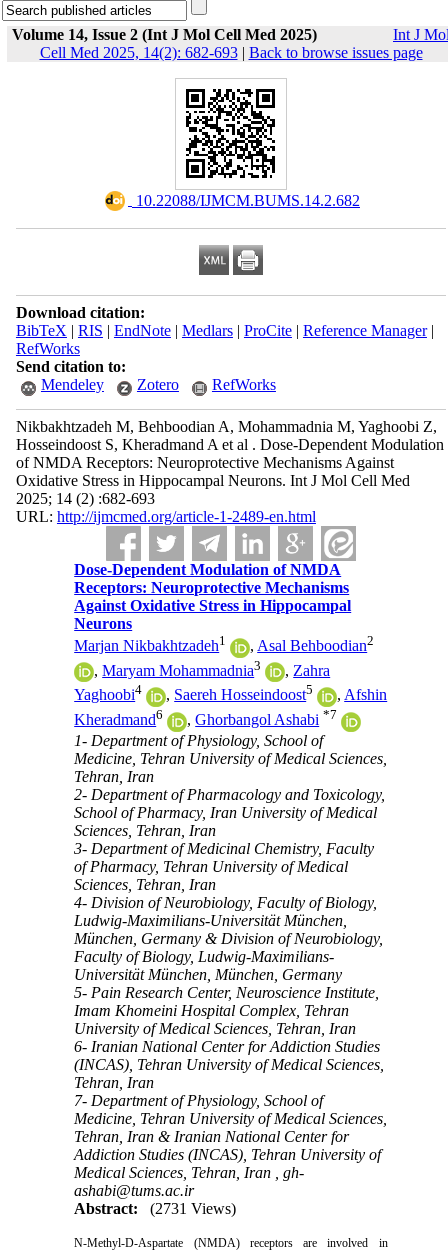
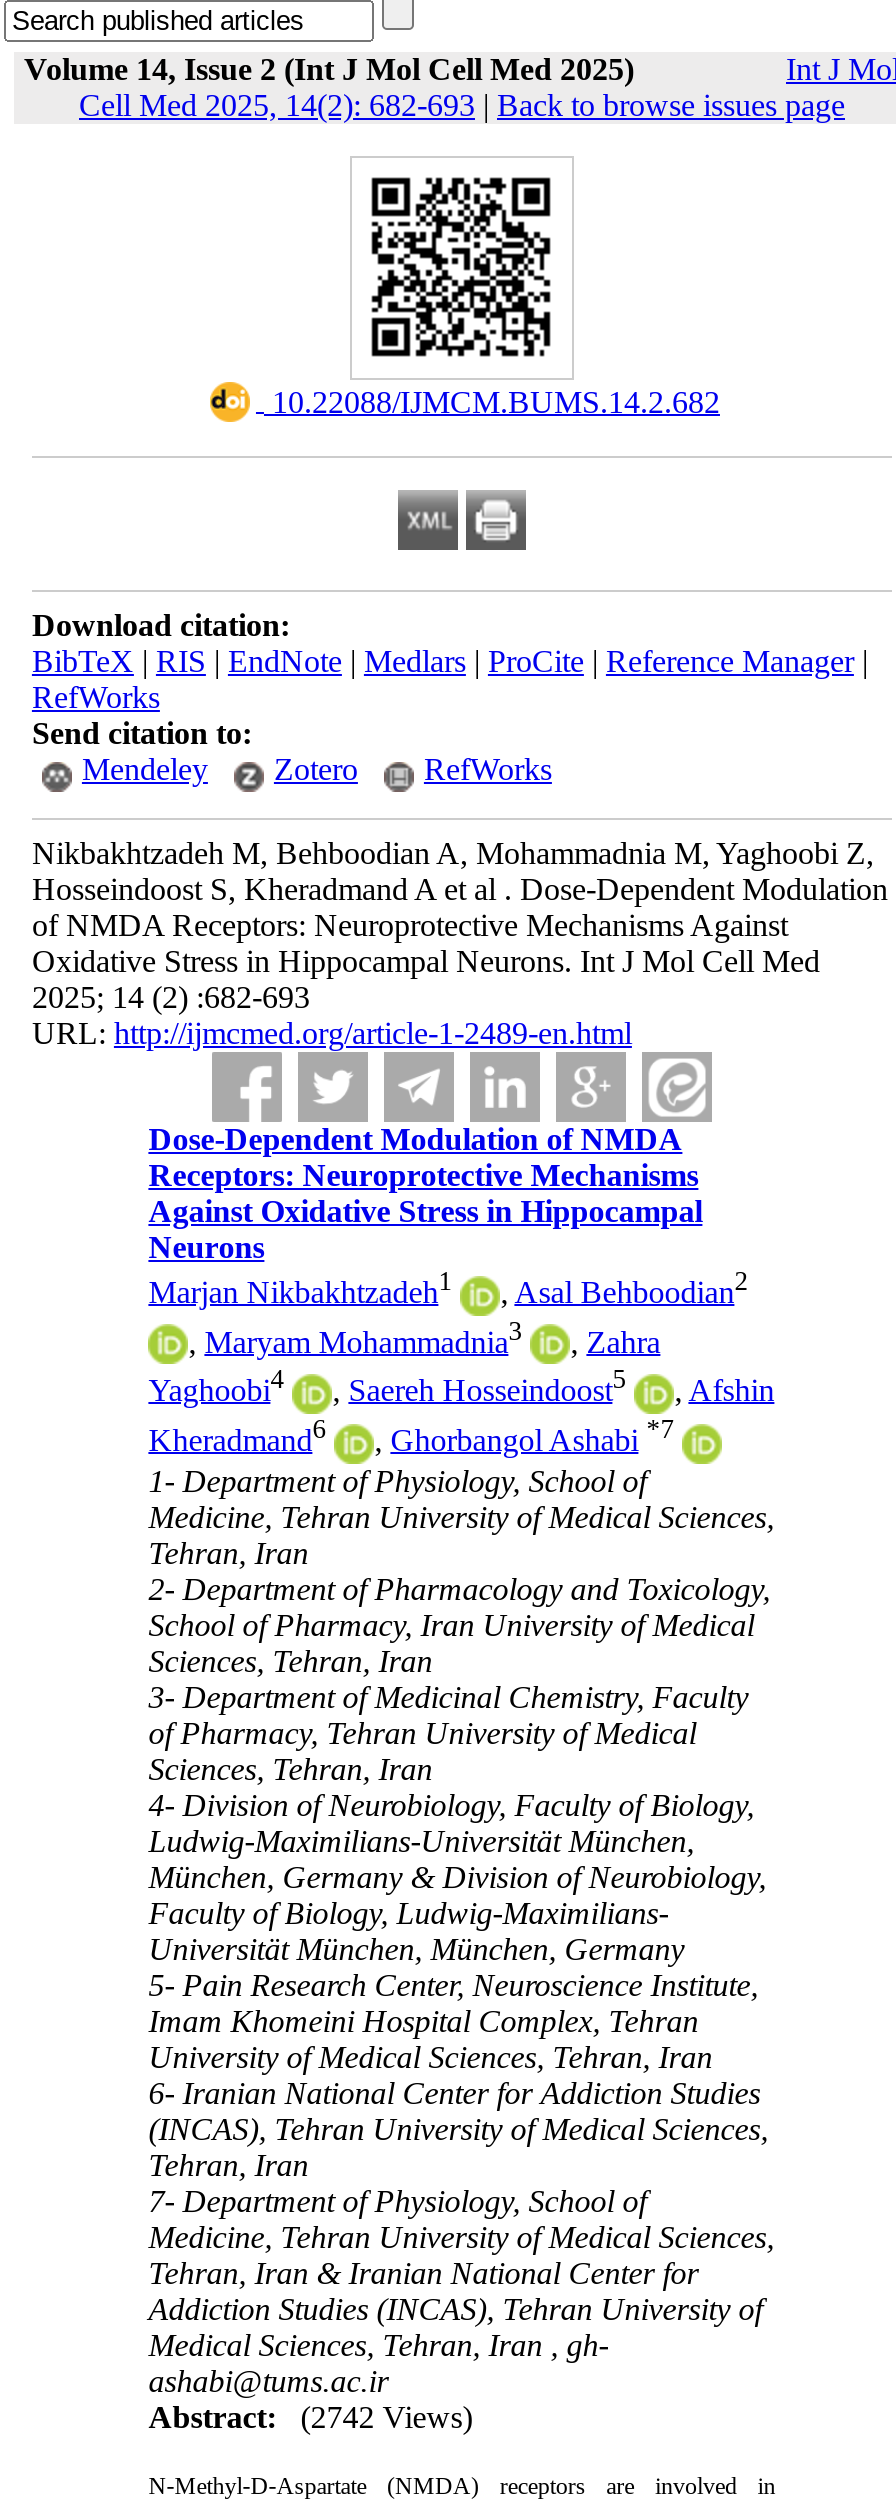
- Abstract: (2731 Views)
+ Abstract: (2742 Views)
